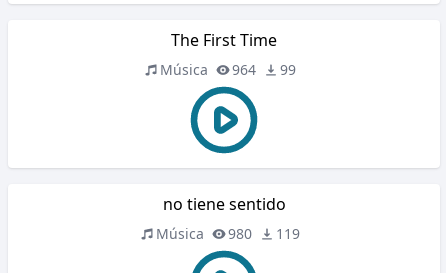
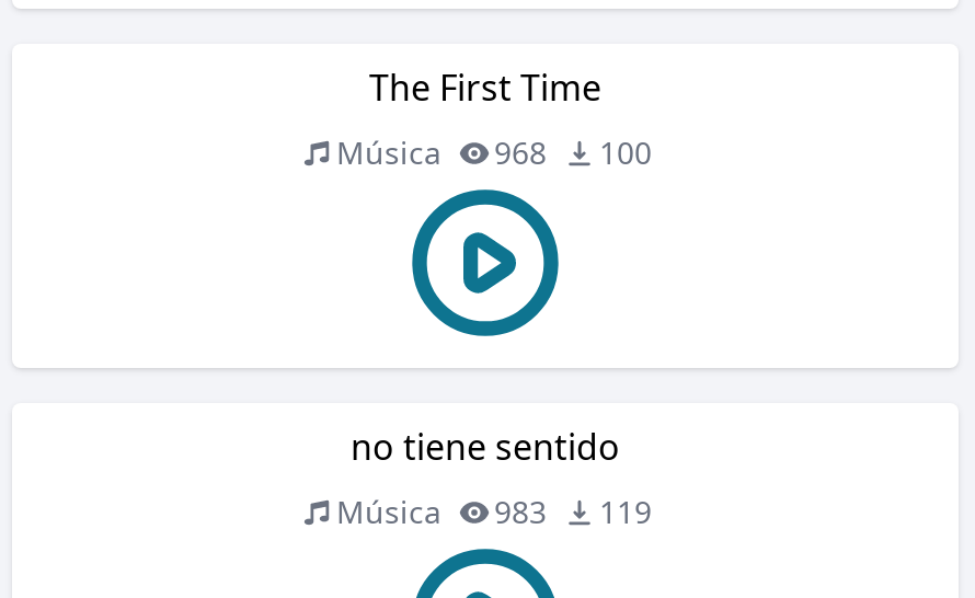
- 964
+ 968

- 99
+ 100

- Música 980 119
+ Música 983 119
